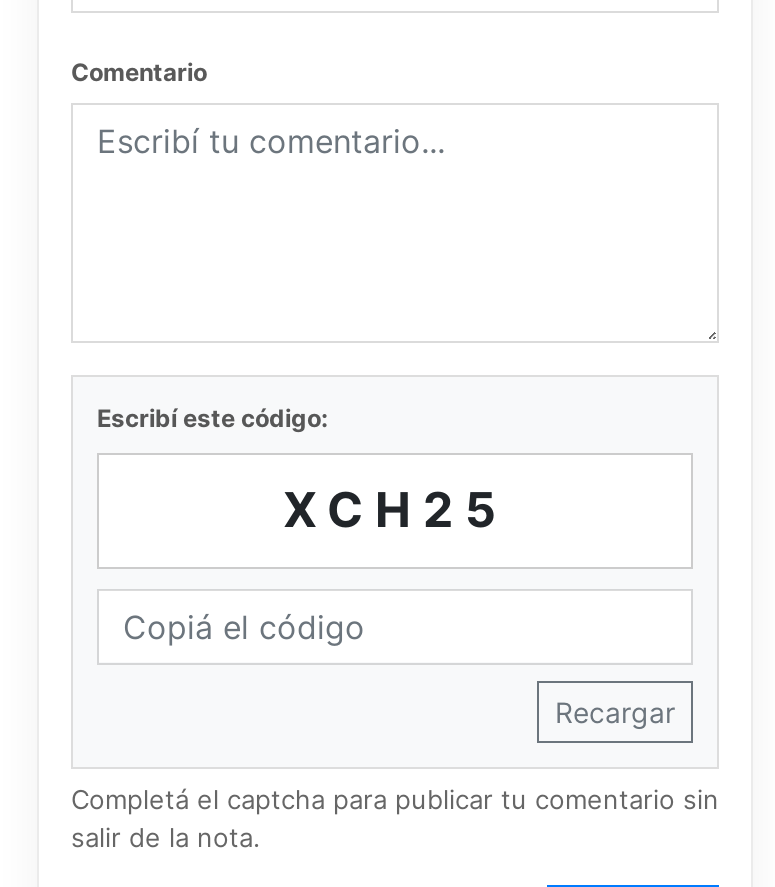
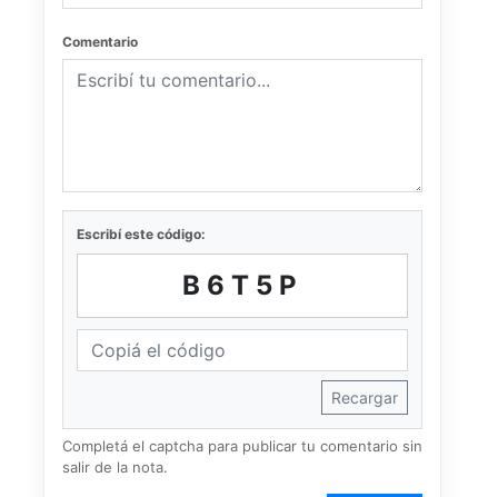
- XCH25
+ B6T5P
